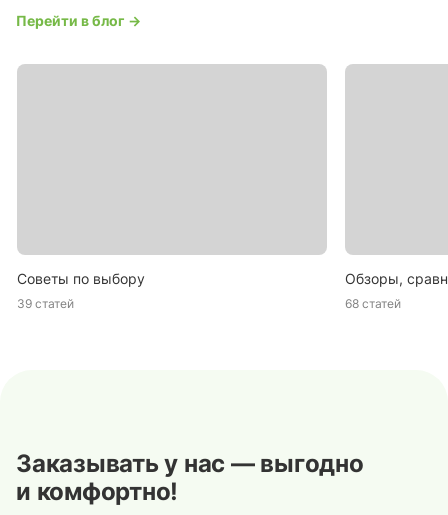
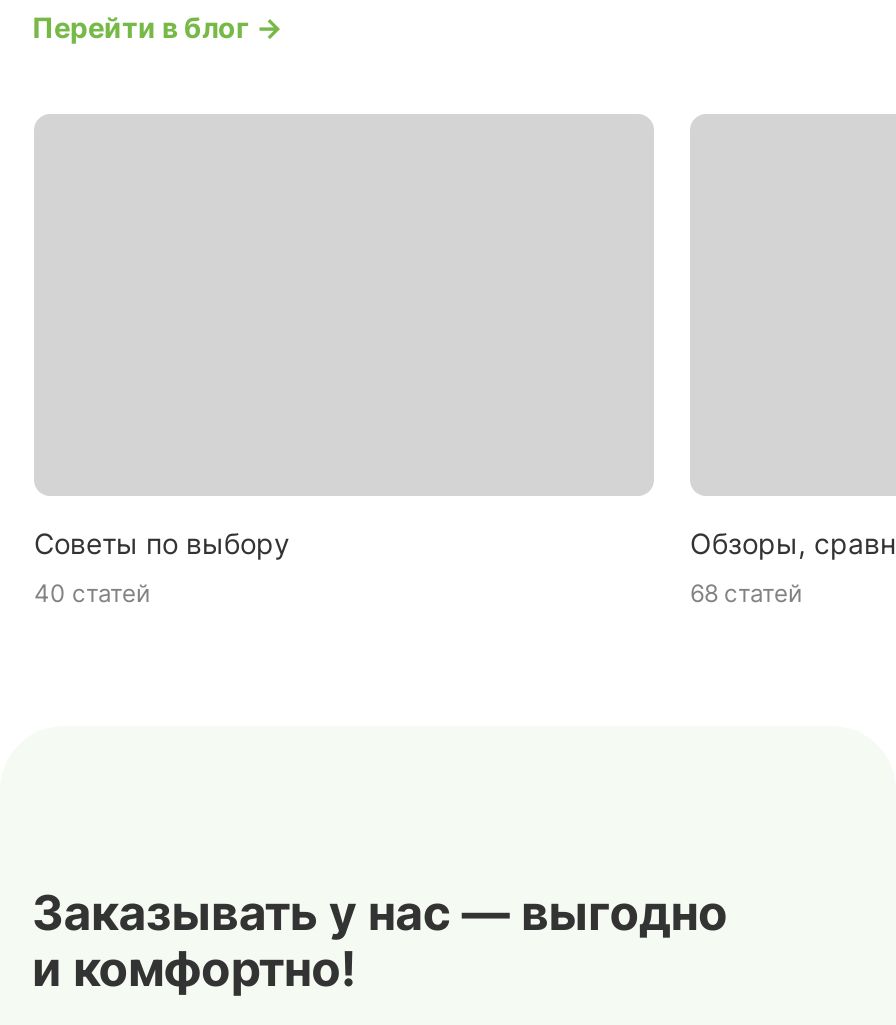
- 39 статей
+ 40 статей
